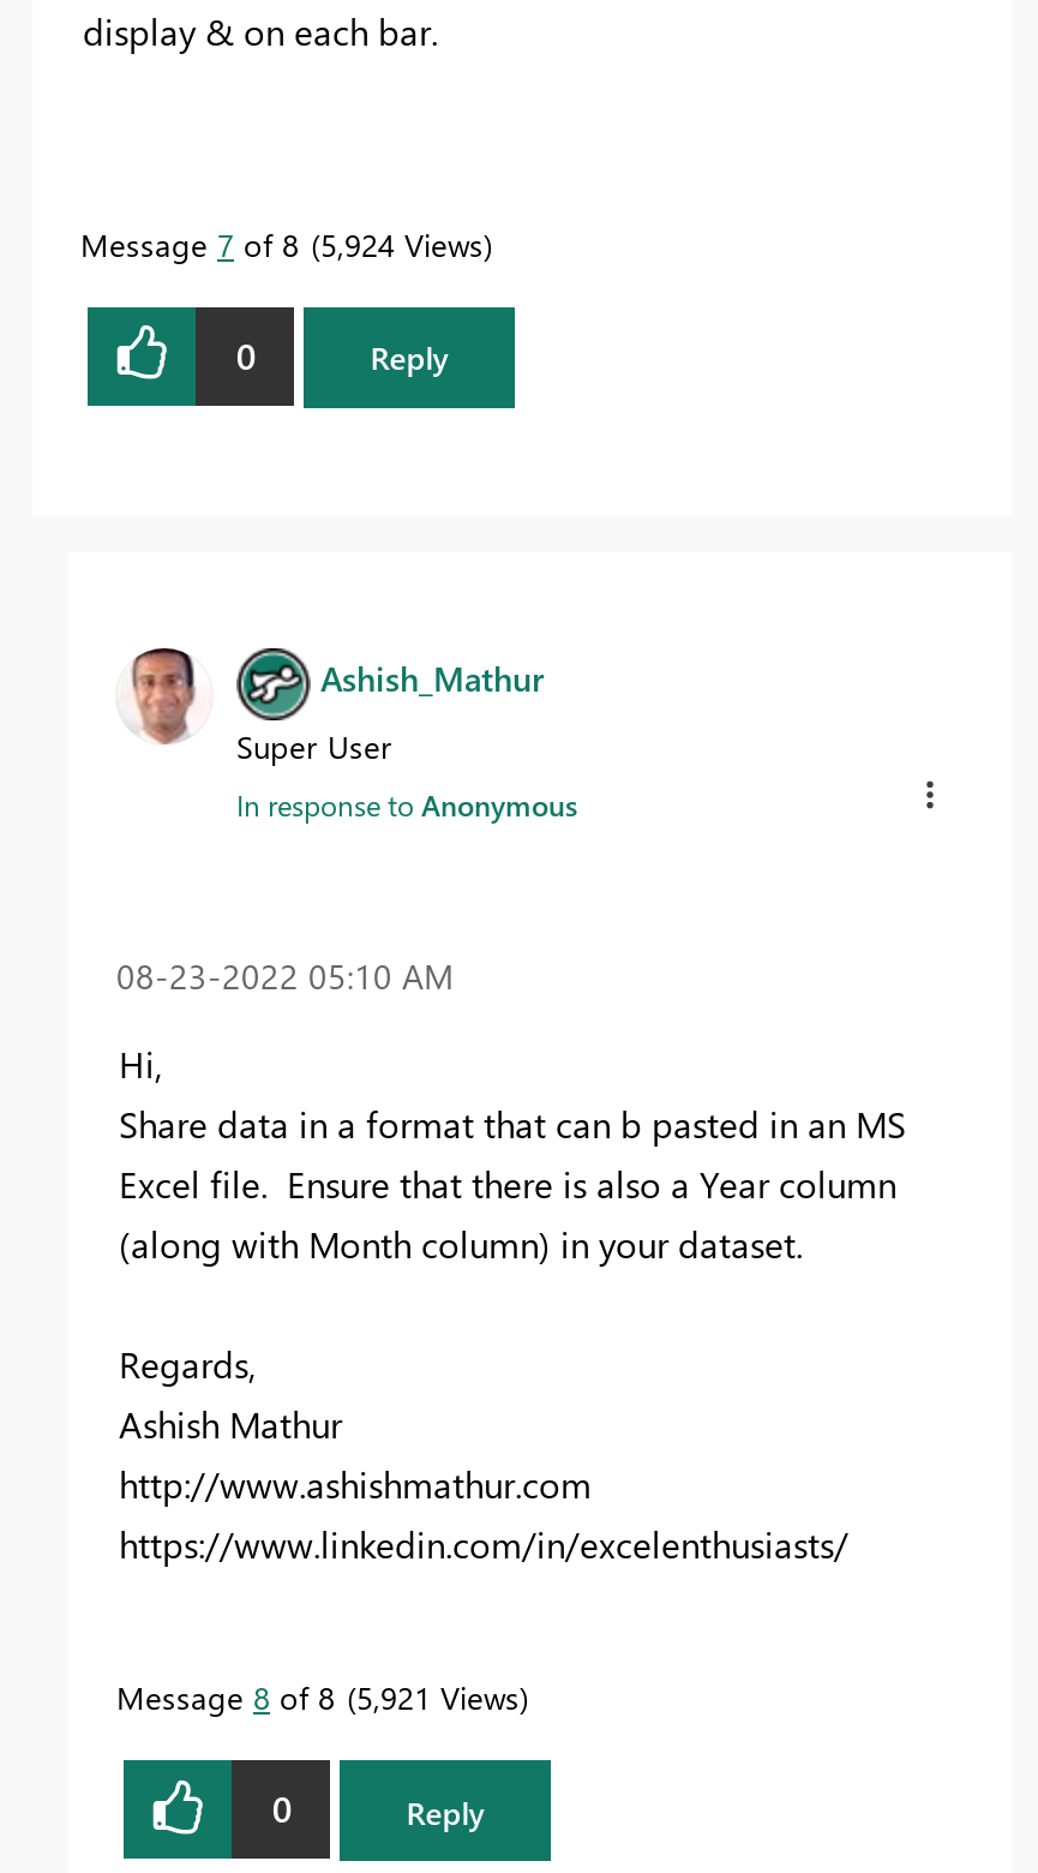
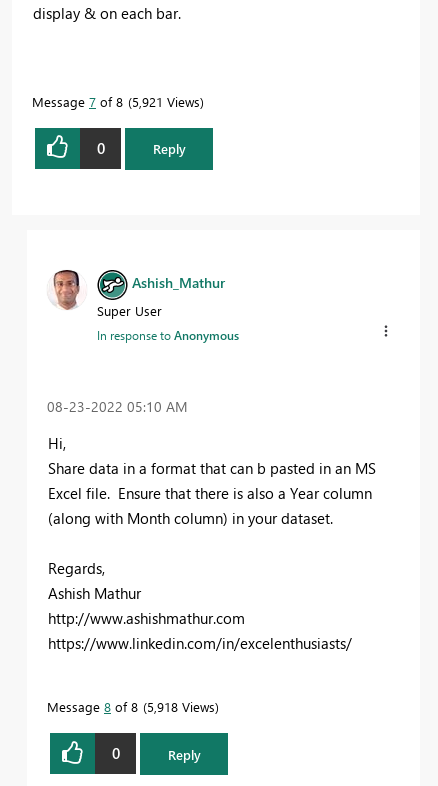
- Message 7 of 8 5,924 Views
+ Message 7 of 8 5,921 Views

- Message 8 of 8 5,921 Views
+ Message 8 of 8 5,918 Views
